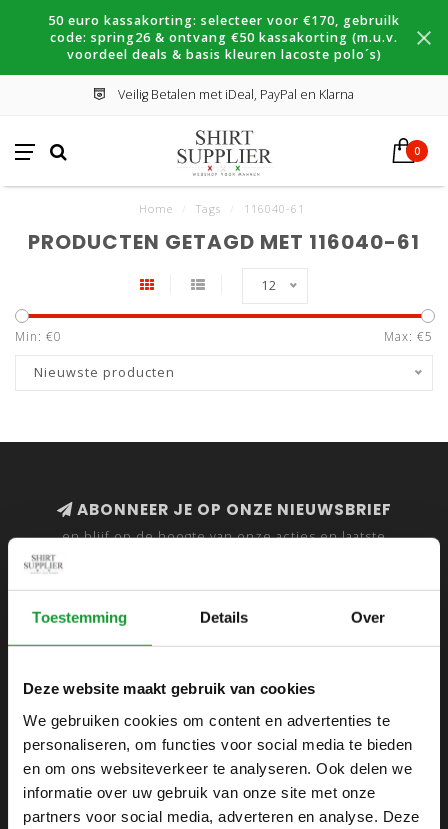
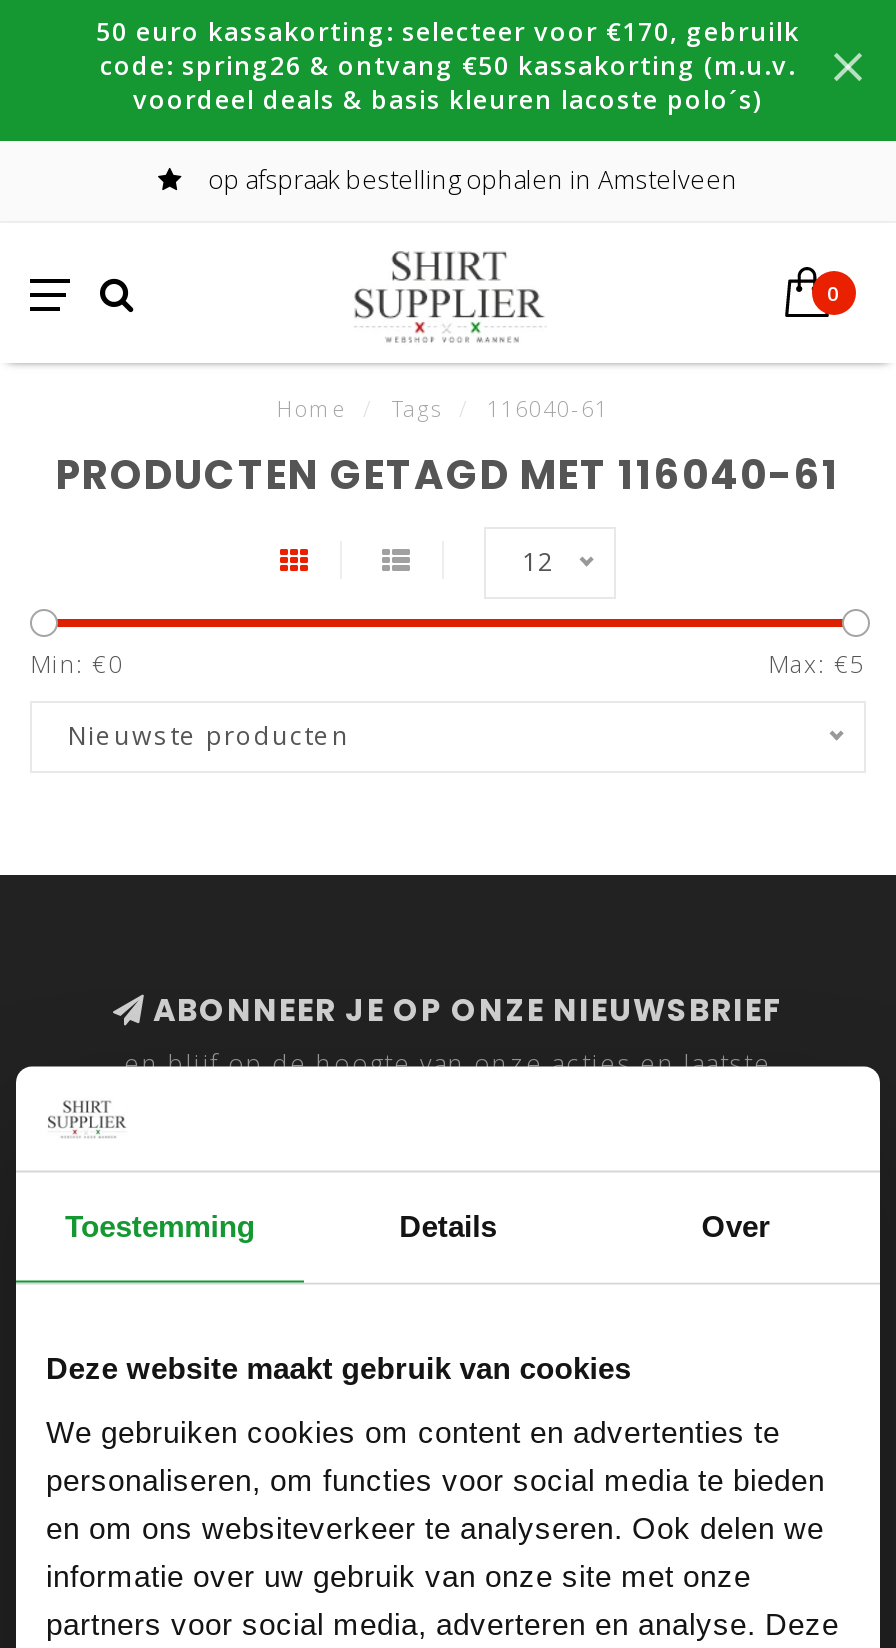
- Veilig Betalen met iDeal, PayPal en Klarna
+ op afspraak bestelling ophalen in Amstelveen
